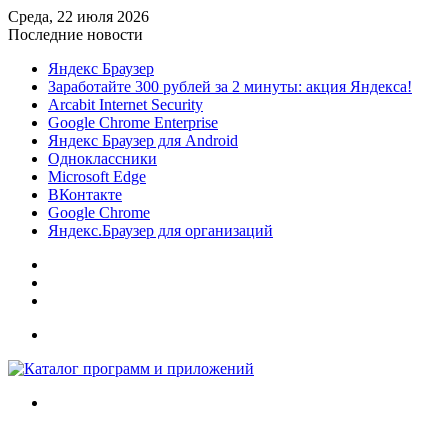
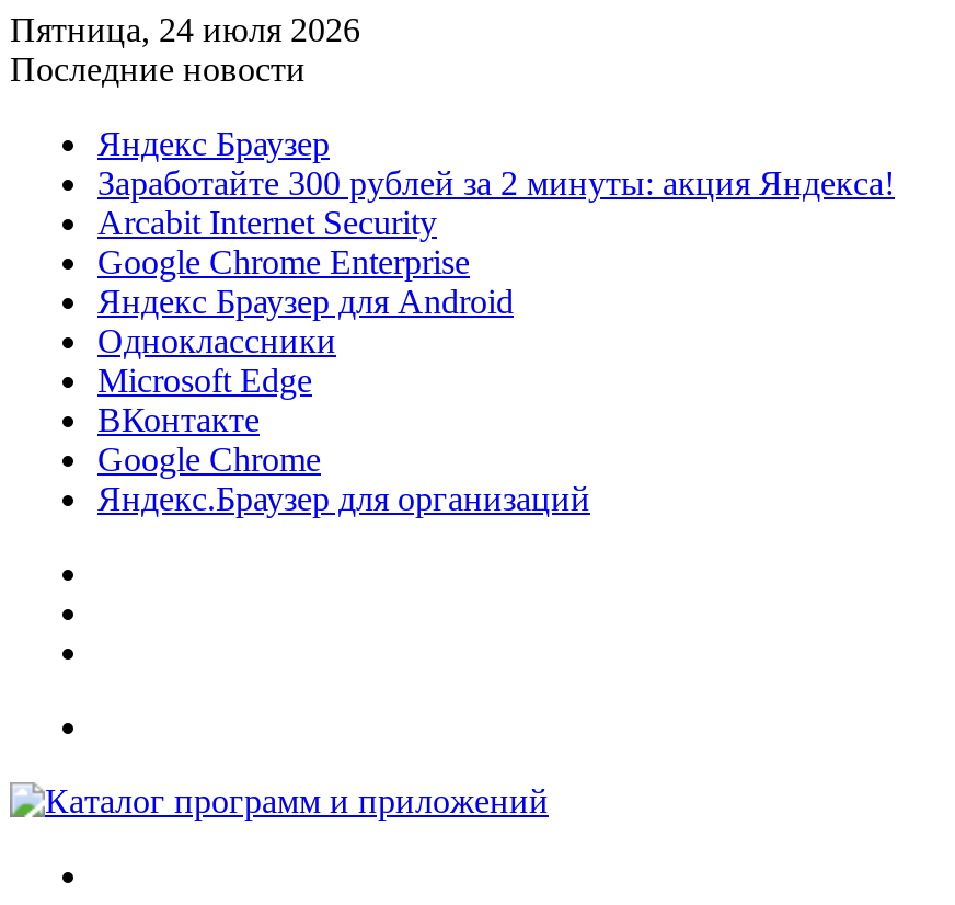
- Среда, 22 июля 2026
+ Пятница, 24 июля 2026
